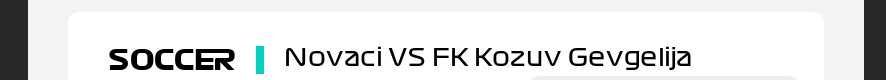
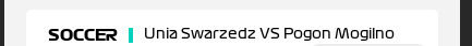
- Novaci VS FK Kozuv Gevgelija
+ Unia Swarzedz VS Pogon Mogilno
